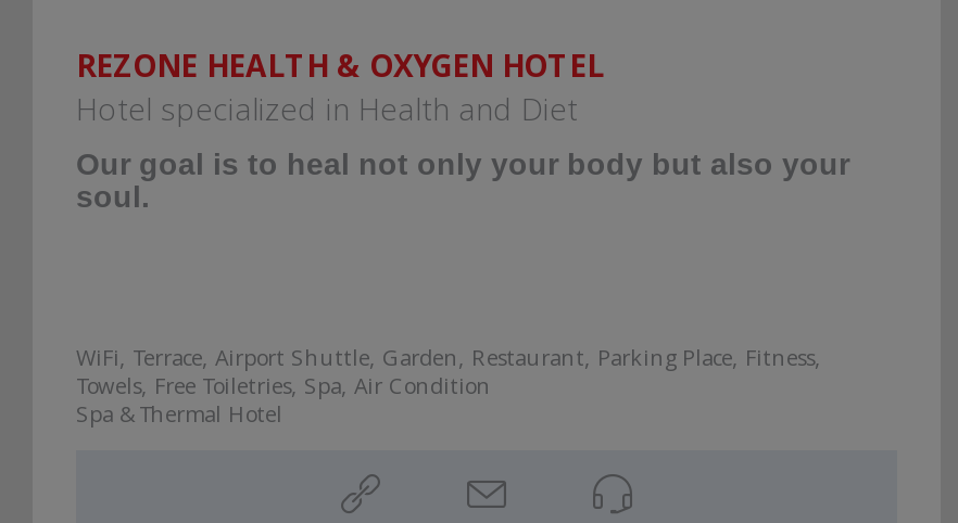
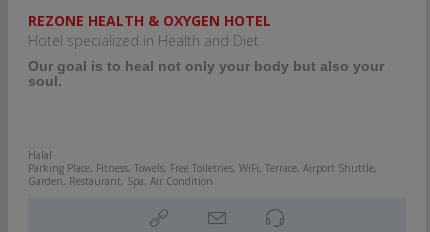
- WiFi, Terrace, Airport Shuttle, Garden, Restaurant, Parking Place, Fitness,
- Towels, Free Toiletries, Spa, Air Condition
- Spa & Thermal Hotel
+ Halal
+ Parking Place, Fitness, Towels, Free Toiletries, WiFi, Terrace, Airport Shuttle,
+ Garden, Restaurant, Spa, Air Condition
